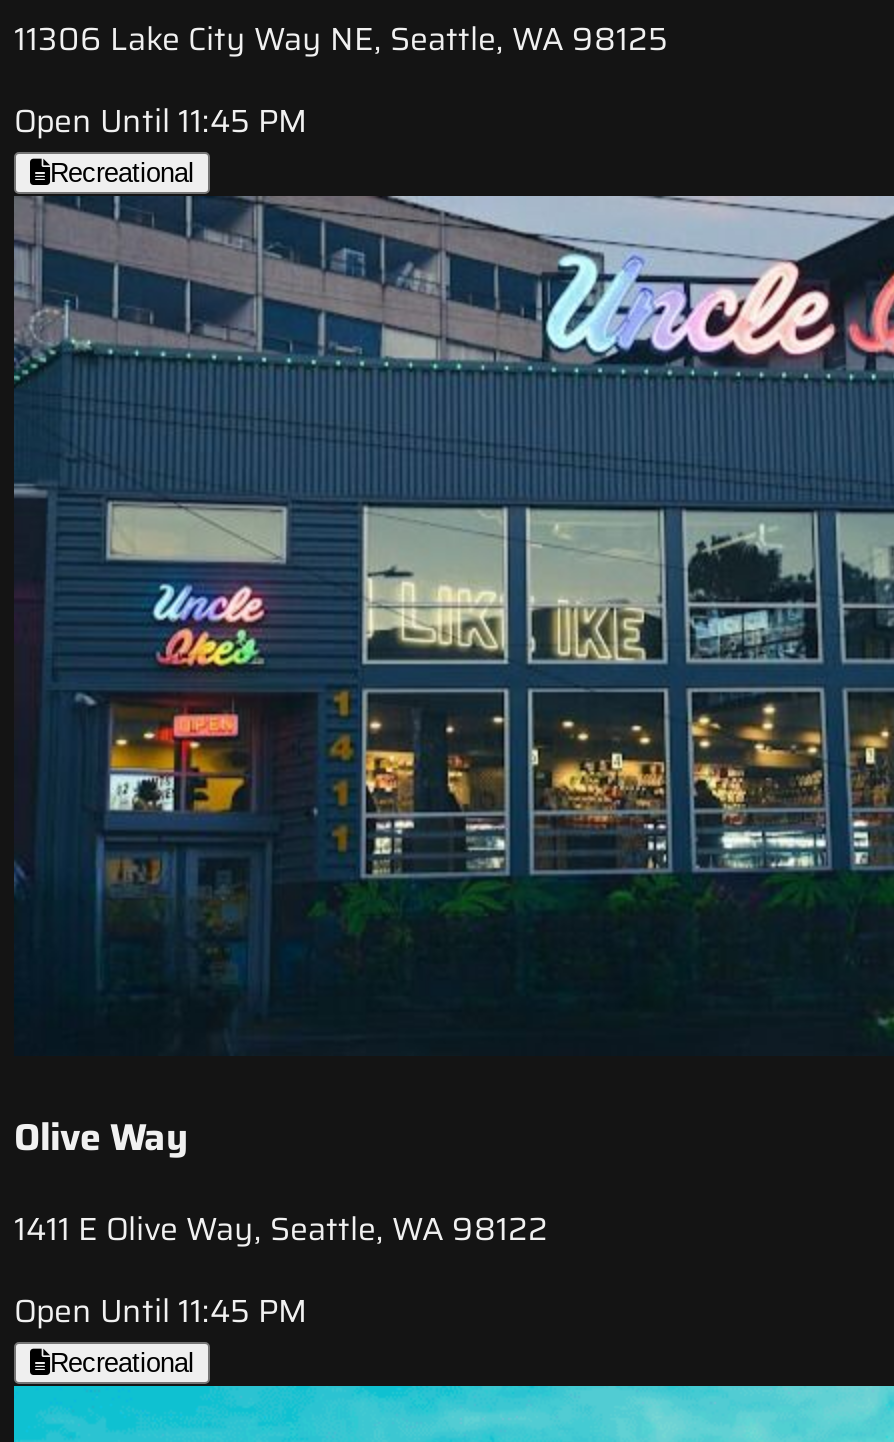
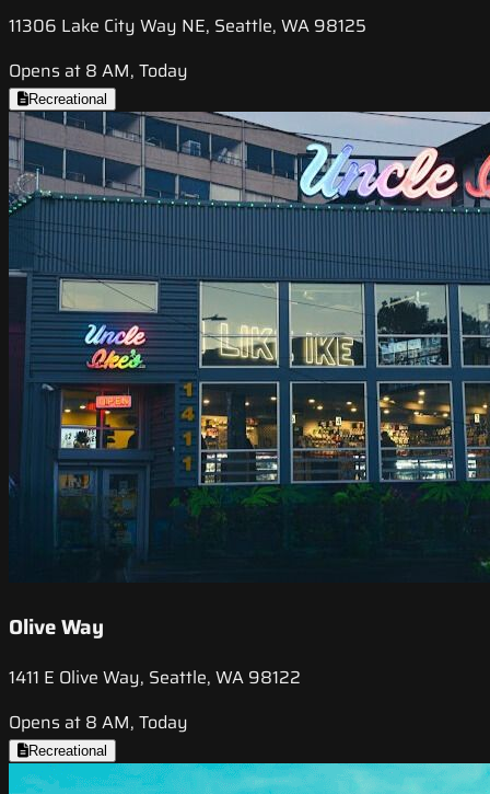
- Open Until 11:45 PM
+ Opens at 8 AM, Today

- Open Until 11:45 PM
+ Opens at 8 AM, Today
